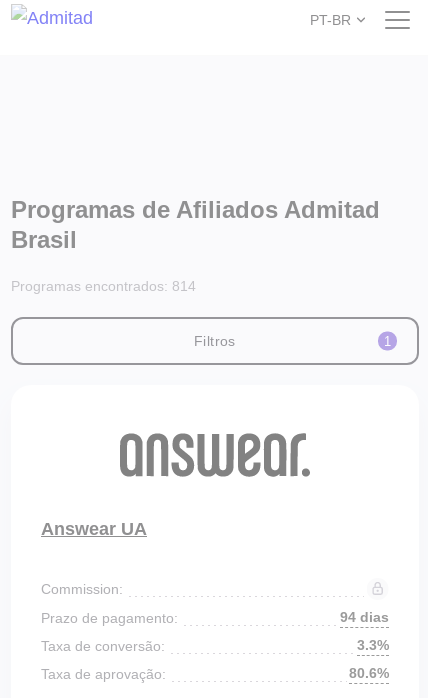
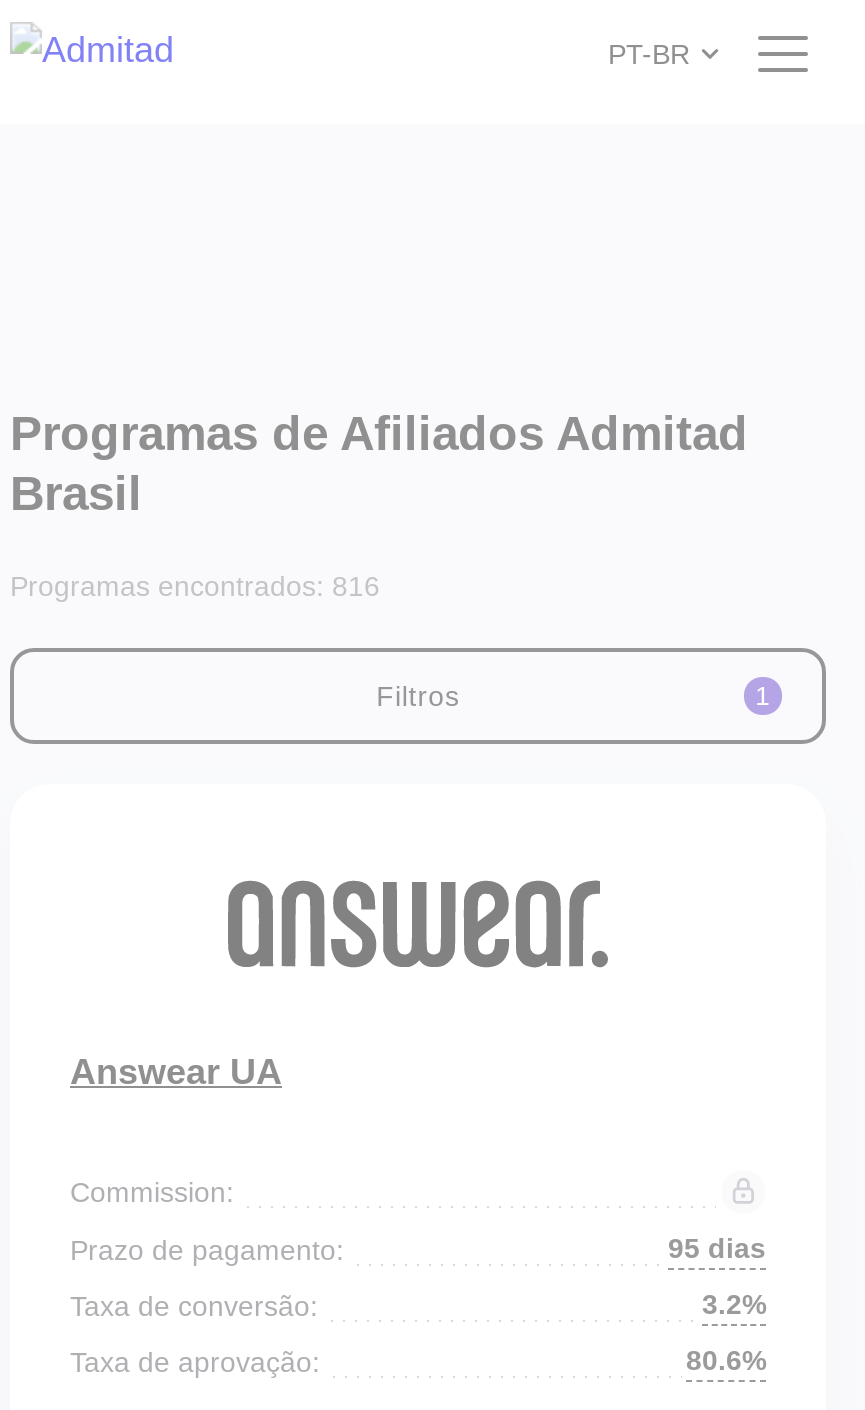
- Programas encontrados: 814
+ Programas encontrados: 816

- 94 dias
+ 95 dias

- 3.3%
+ 3.2%
